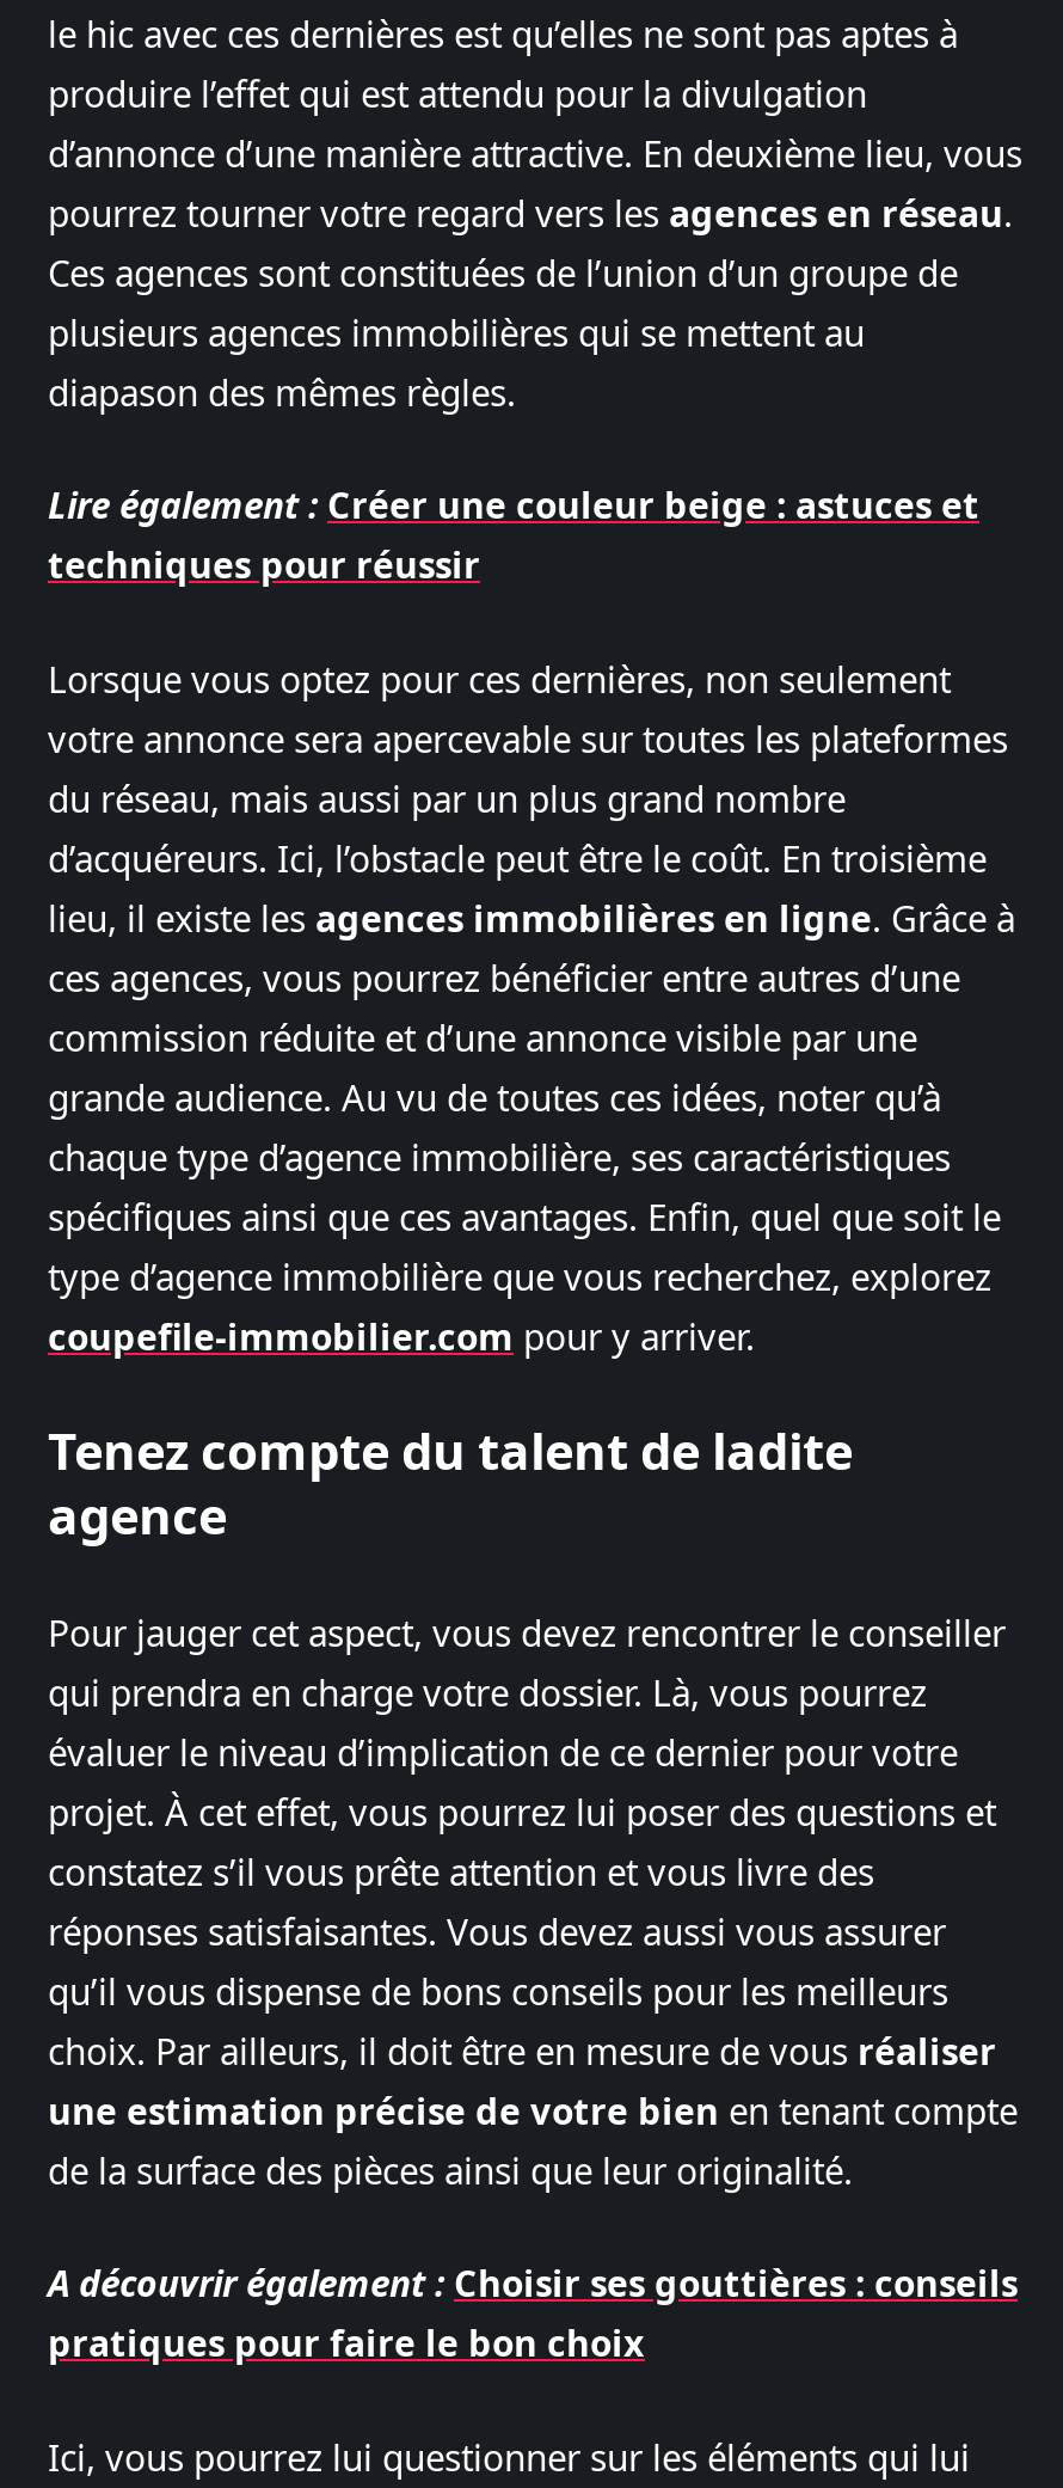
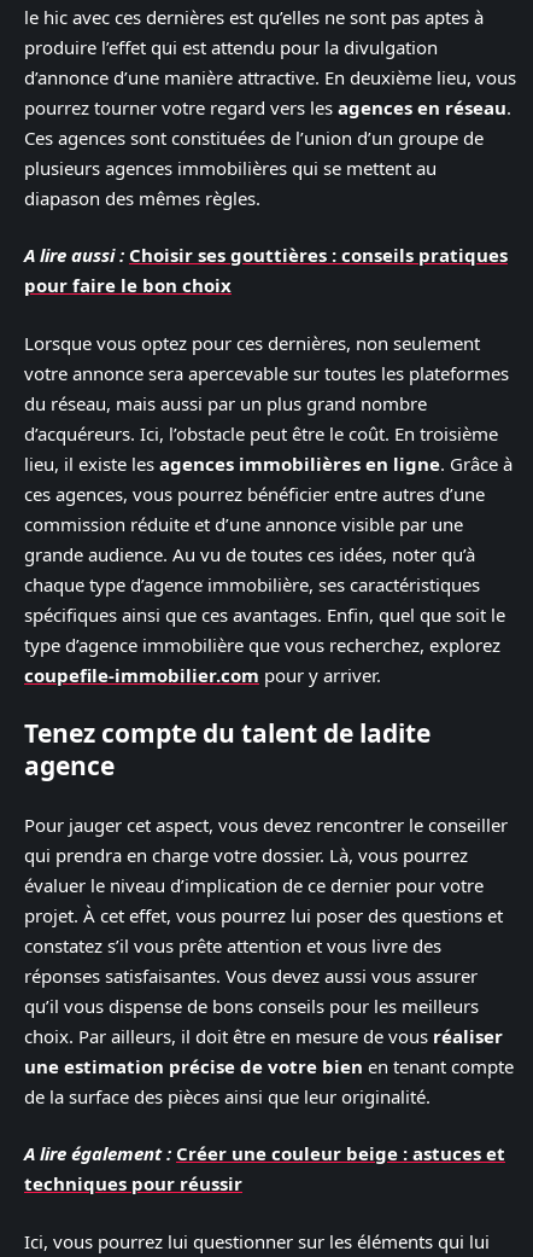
- Lire également : Créer une couleur beige : astuces et
+ A lire aussi : Choisir ses gouttières : conseils pratiques
+ pour faire le bon choix

moved down: techniques pour réussir

- A découvrir également : Choisir ses gouttières : conseils
- pratiques pour faire le bon choix
+ A lire également : Créer une couleur beige : astuces et
